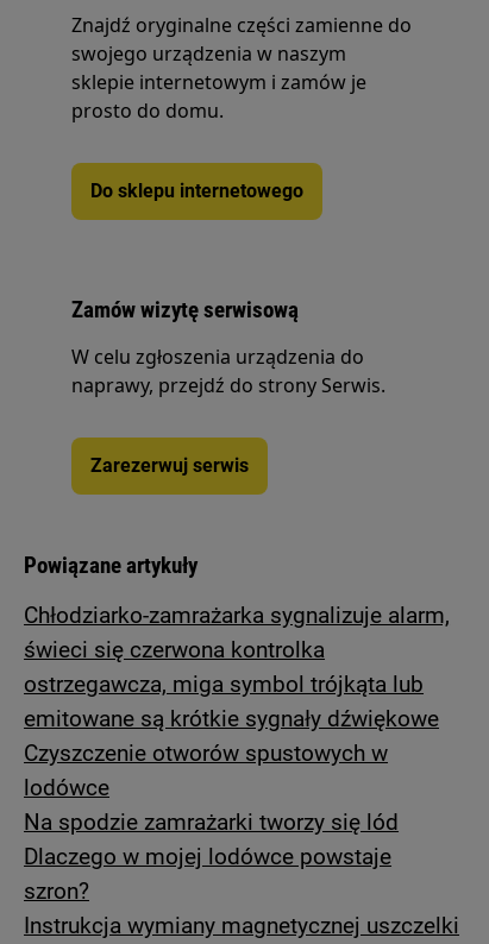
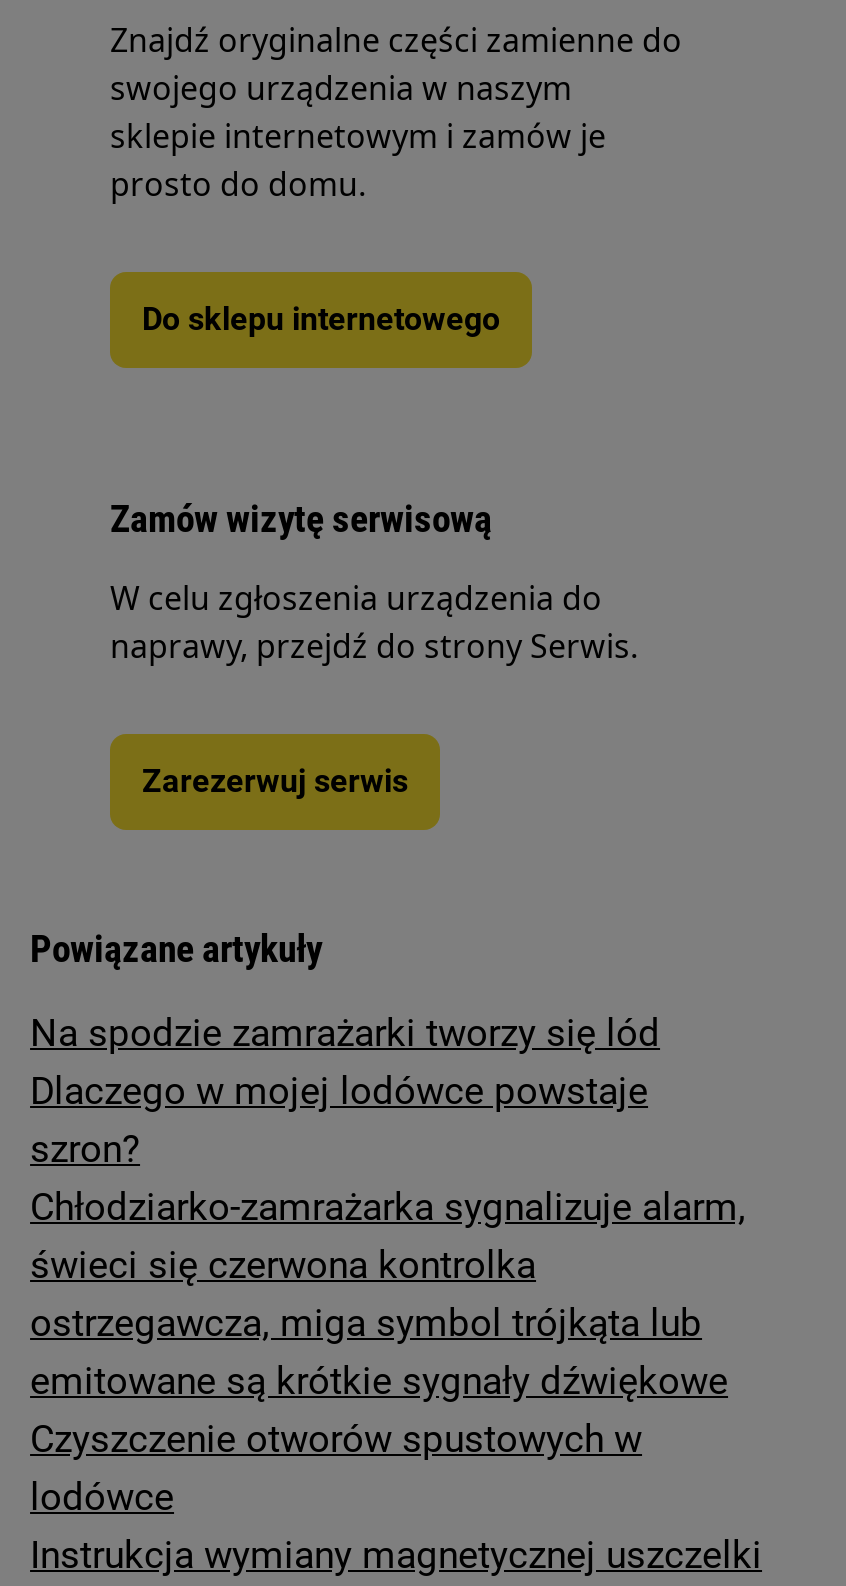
moved down: Chłodziarko-zamrażarka sygnalizuje alarm, | świeci się czerwona kontrolka | ostrzegawcza, miga symbol trójkąta lub | emitowane są krótkie sygnały dźwiękowe | Czyszczenie otworów spustowych w | lodówce

moved up: Na spodzie zamrażarki tworzy się lód | Dlaczego w mojej lodówce powstaje | szron?
